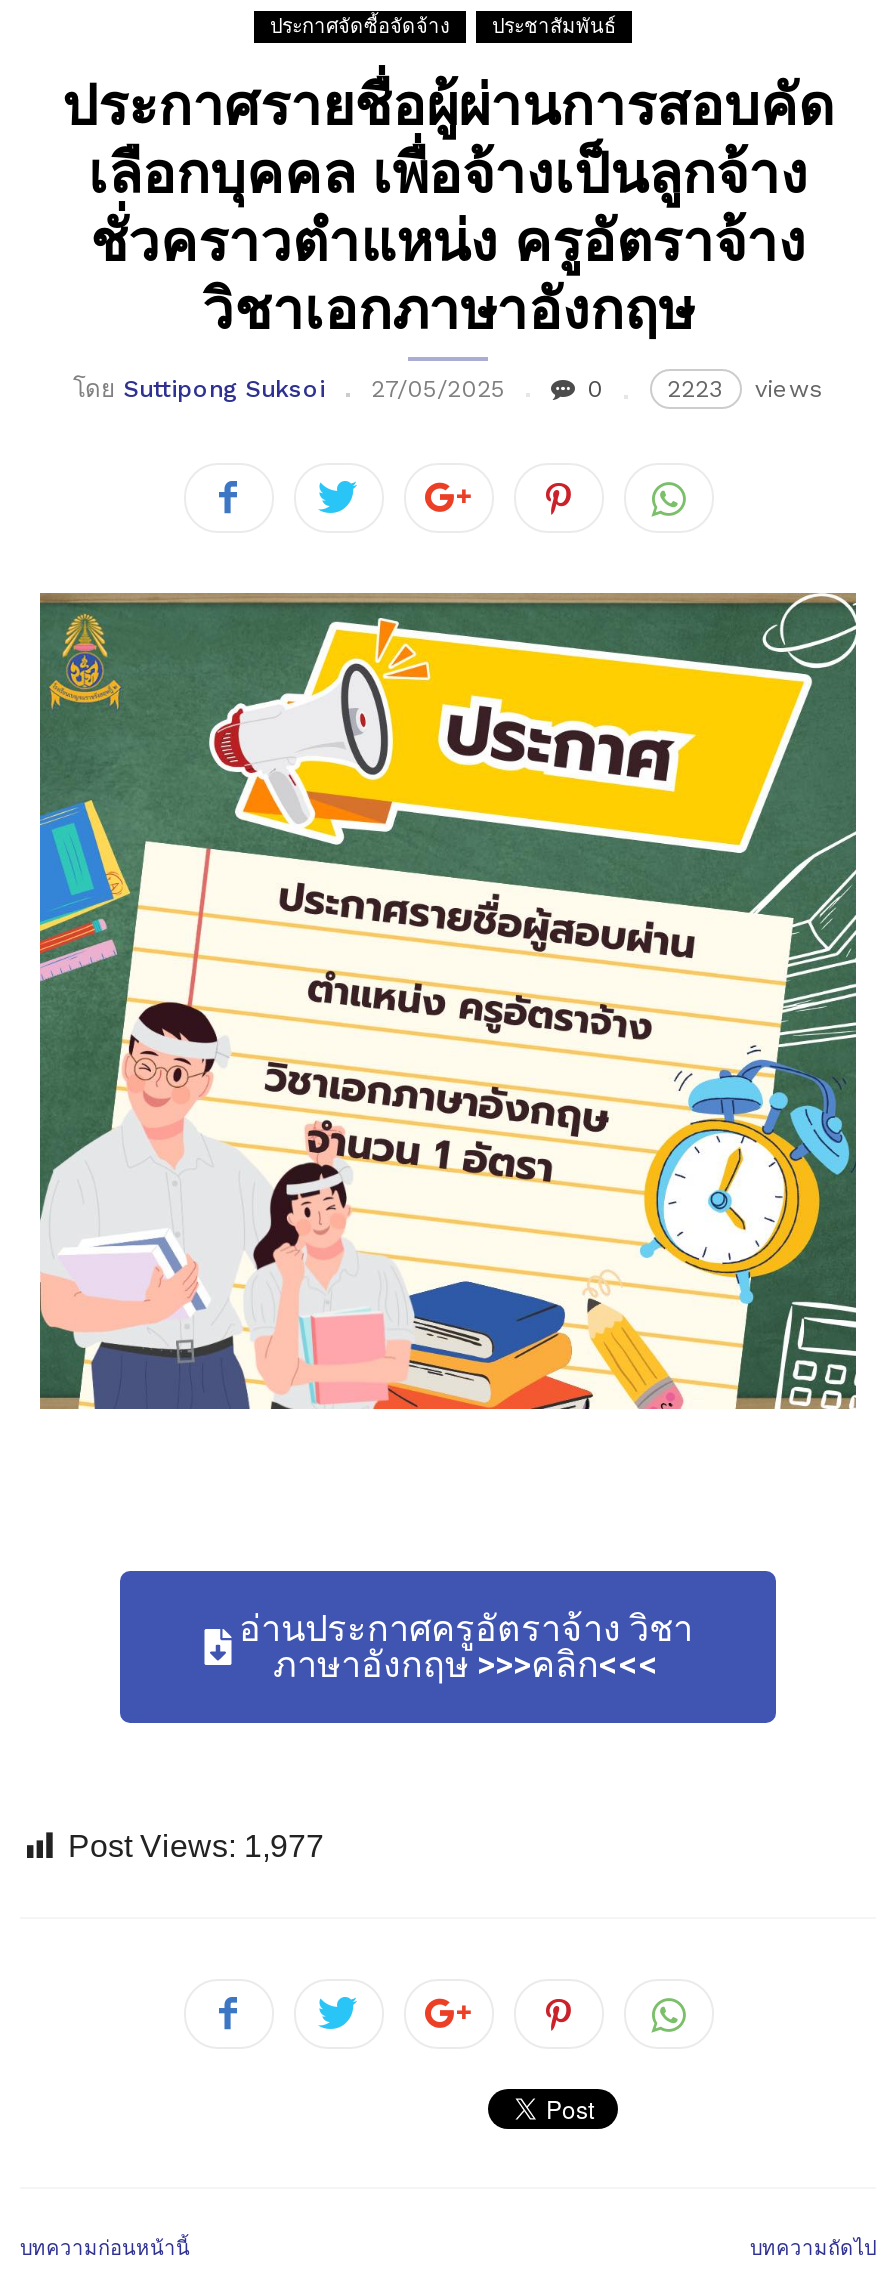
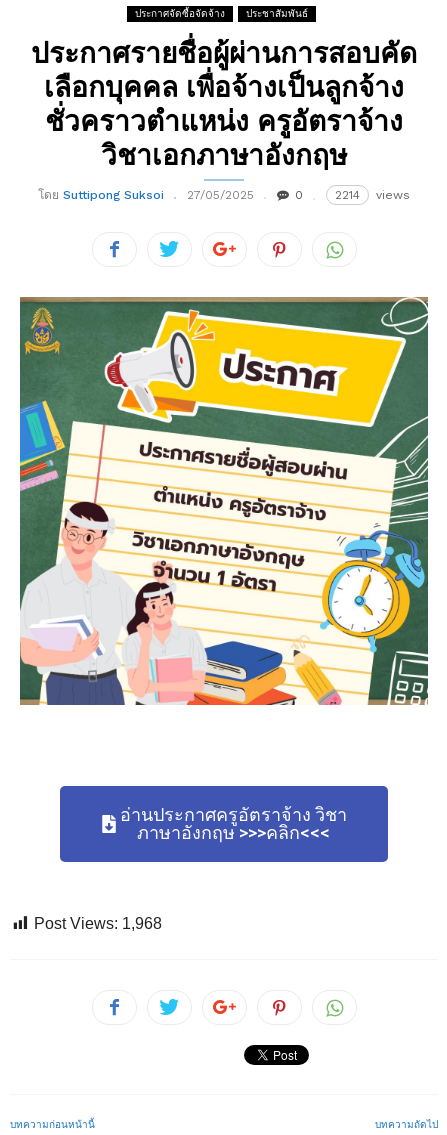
- 2223 views
+ 2214 views

- Post Views: 1,977
+ Post Views: 1,968
